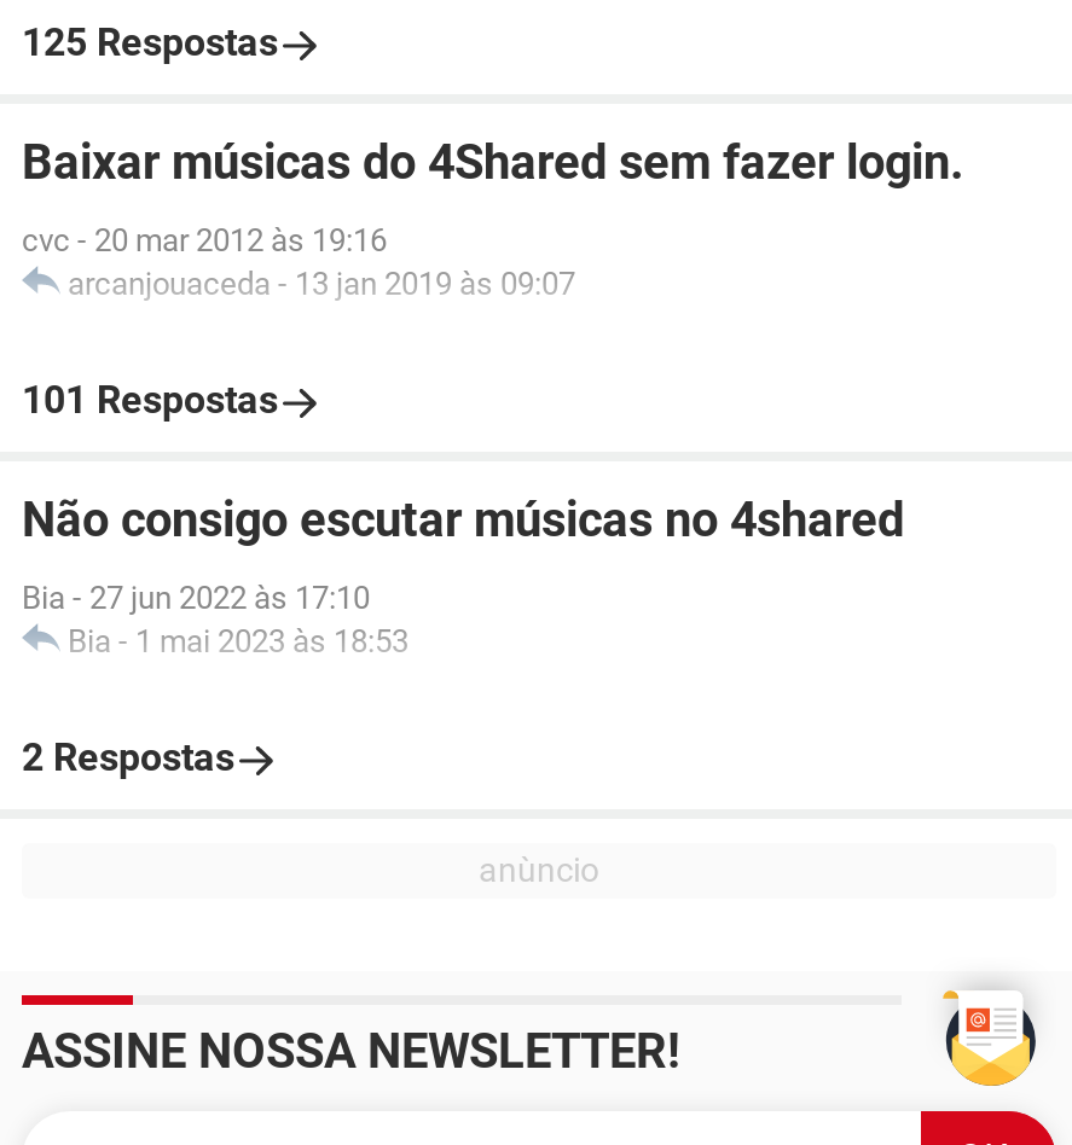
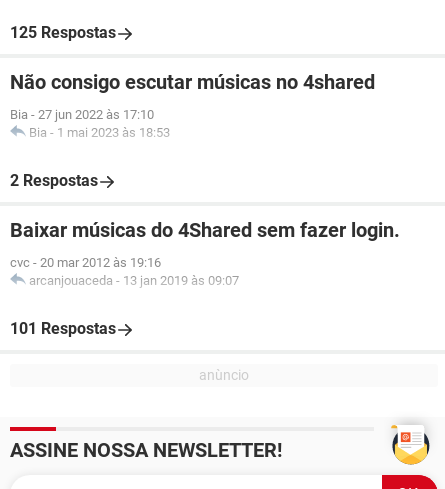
moved down: Baixar músicas do 4Shared sem fazer login. | cvc - 20 mar 2012 às 19:16 | arcanjouaceda - 13 jan 2019 às 09:07 | 101 Respostas

moved up: Não consigo escutar músicas no 4shared | Bia - 27 jun 2022 às 17:10 | Bia - 1 mai 2023 às 18:53 | 2 Respostas
